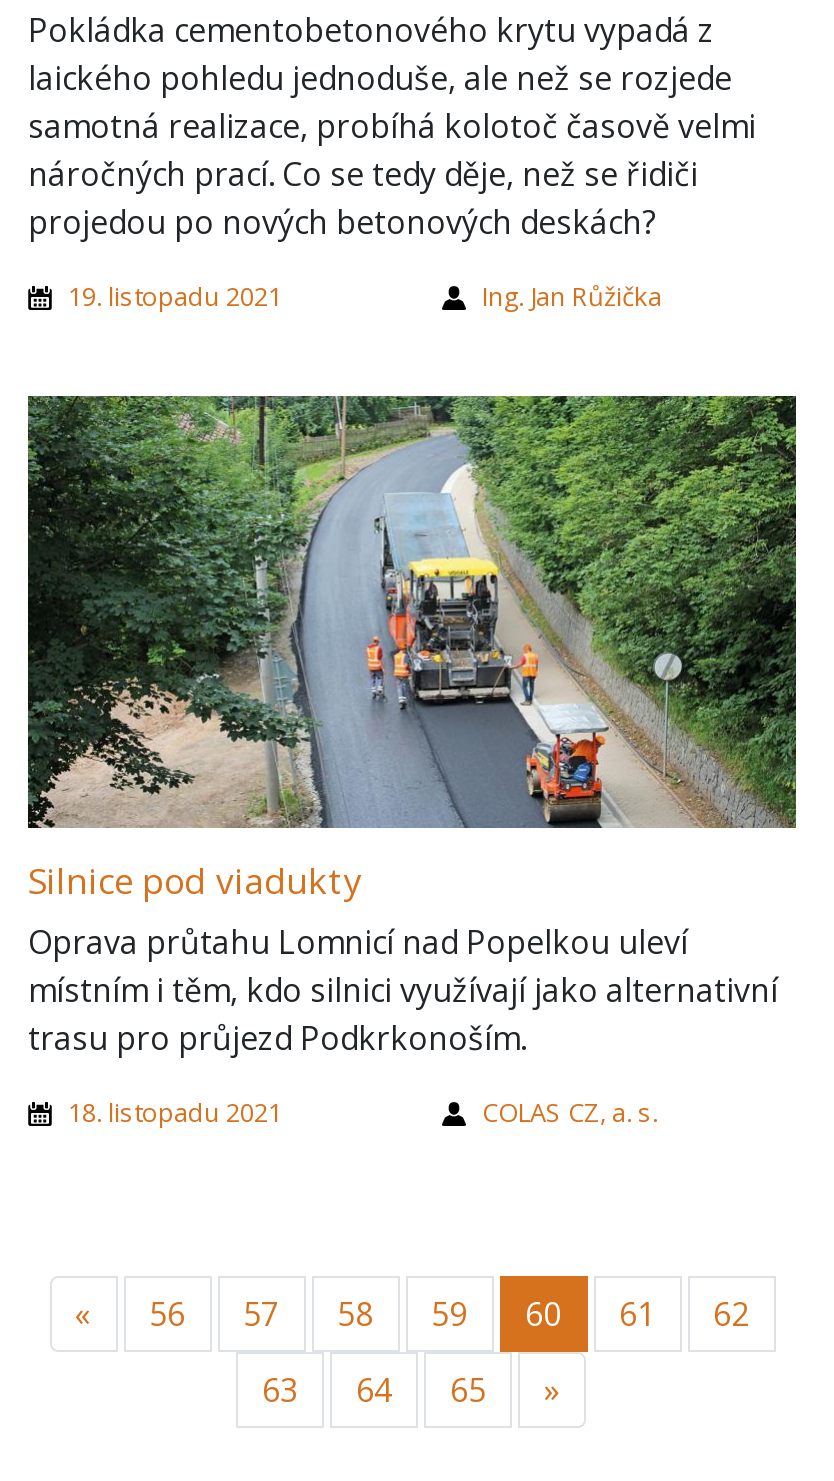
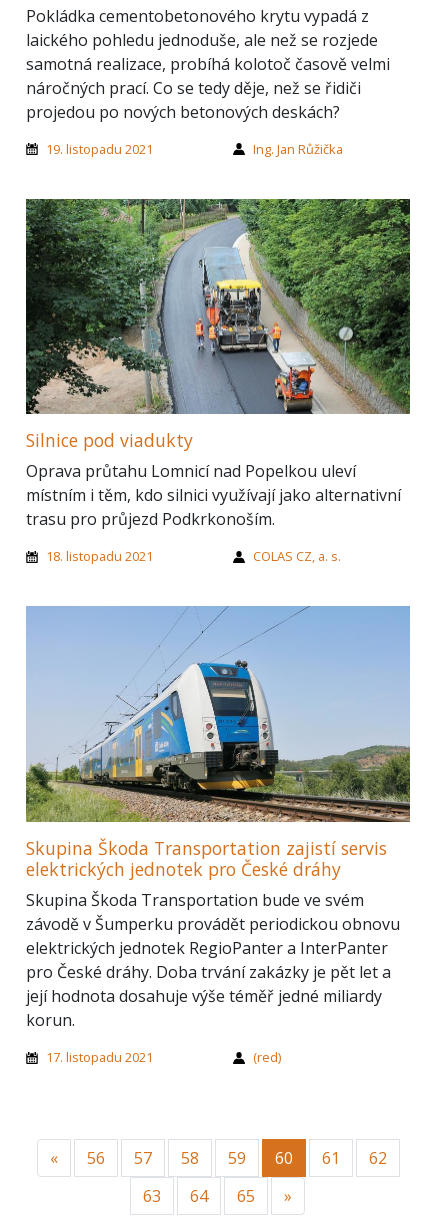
+ [image]
+ Skupina Škoda Transportation zajistí servis
+ elektrických jednotek pro České dráhy
+ Skupina Škoda Transportation bude ve svém
+ závodě v Šumperku provádět periodickou obnovu
+ elektrických jednotek RegioPanter a InterPanter
+ pro České dráhy. Doba trvání zakázky je pět let a
+ její hodnota dosahuje výše téměř jedné miliardy
+ korun.
+ 17. listopadu 2021
+ (red)
